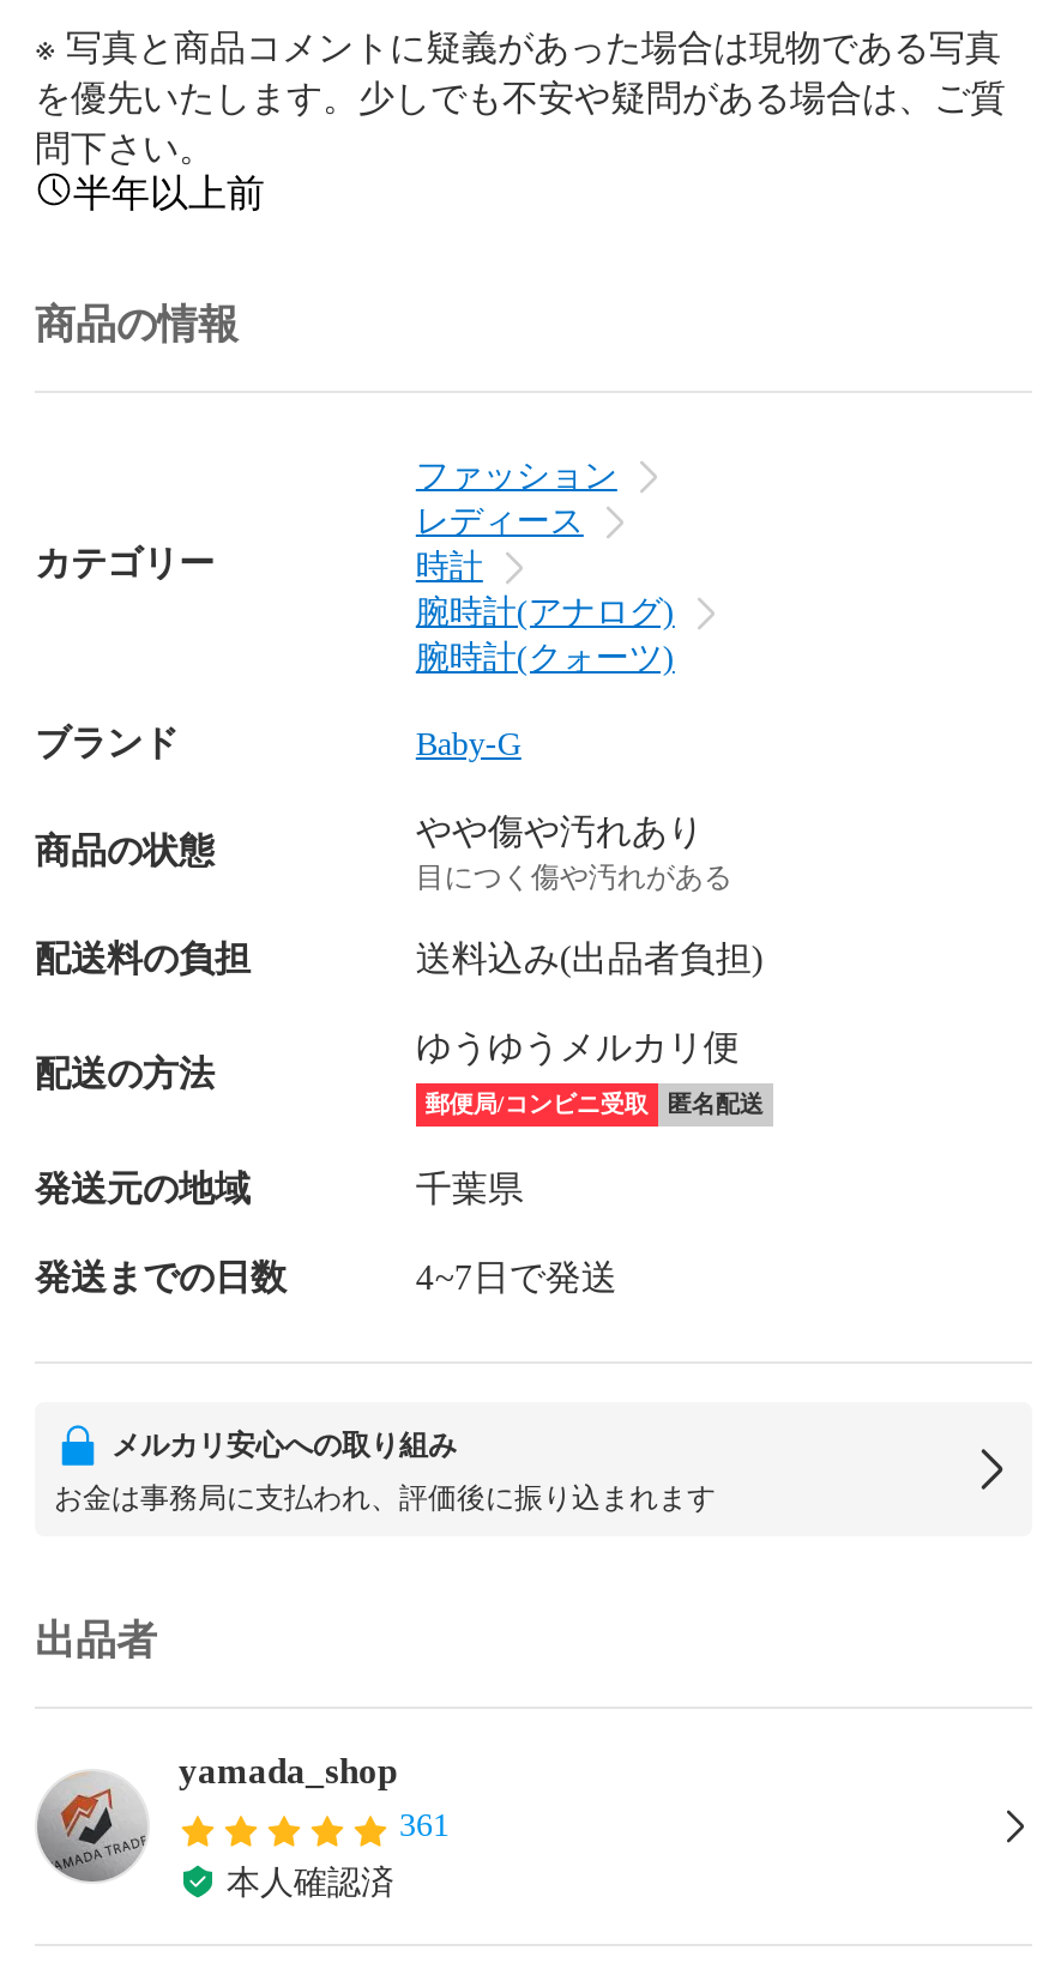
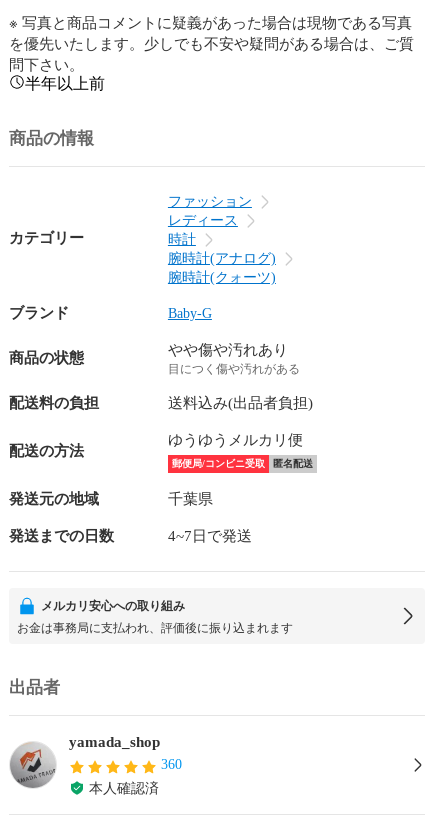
- 361
+ 360
